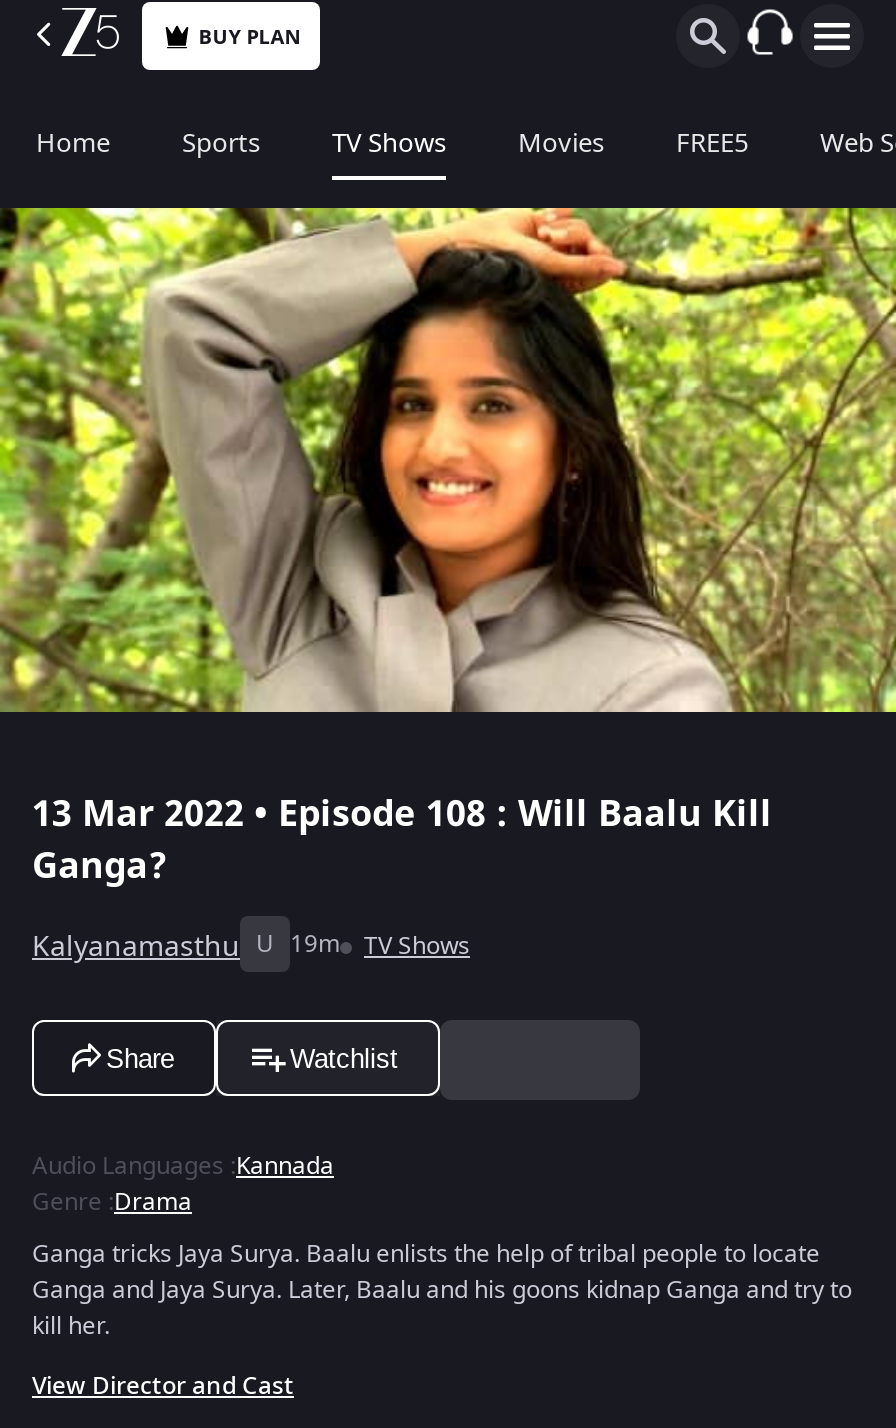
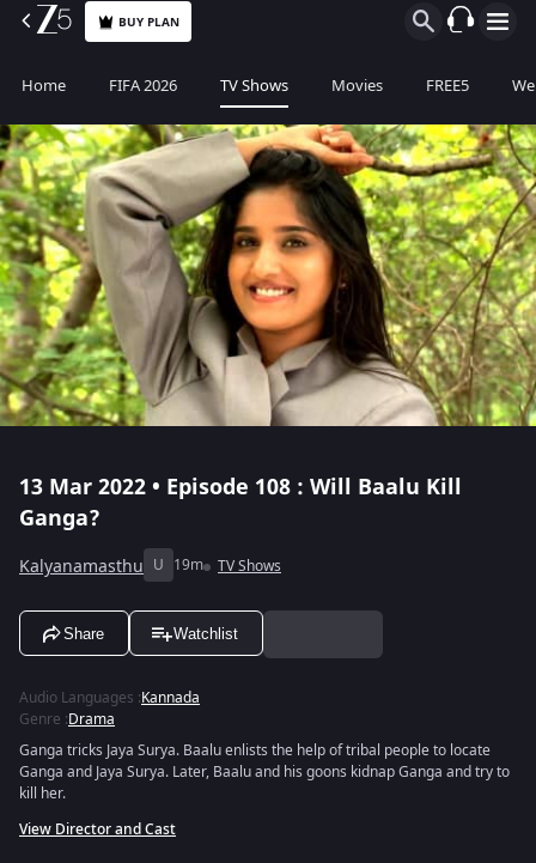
- Sports
+ FIFA 2026
